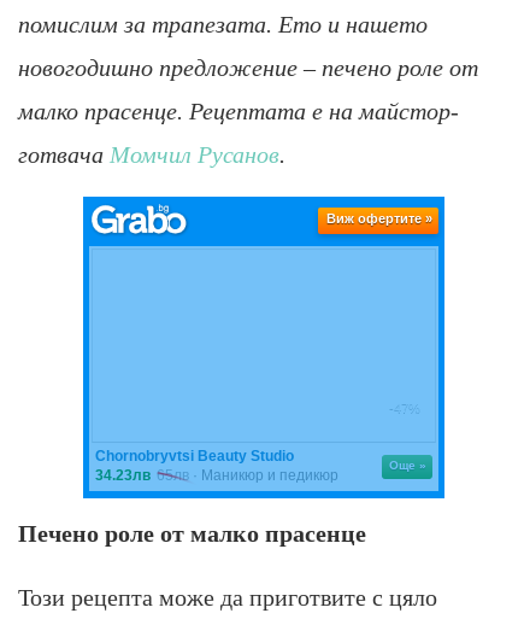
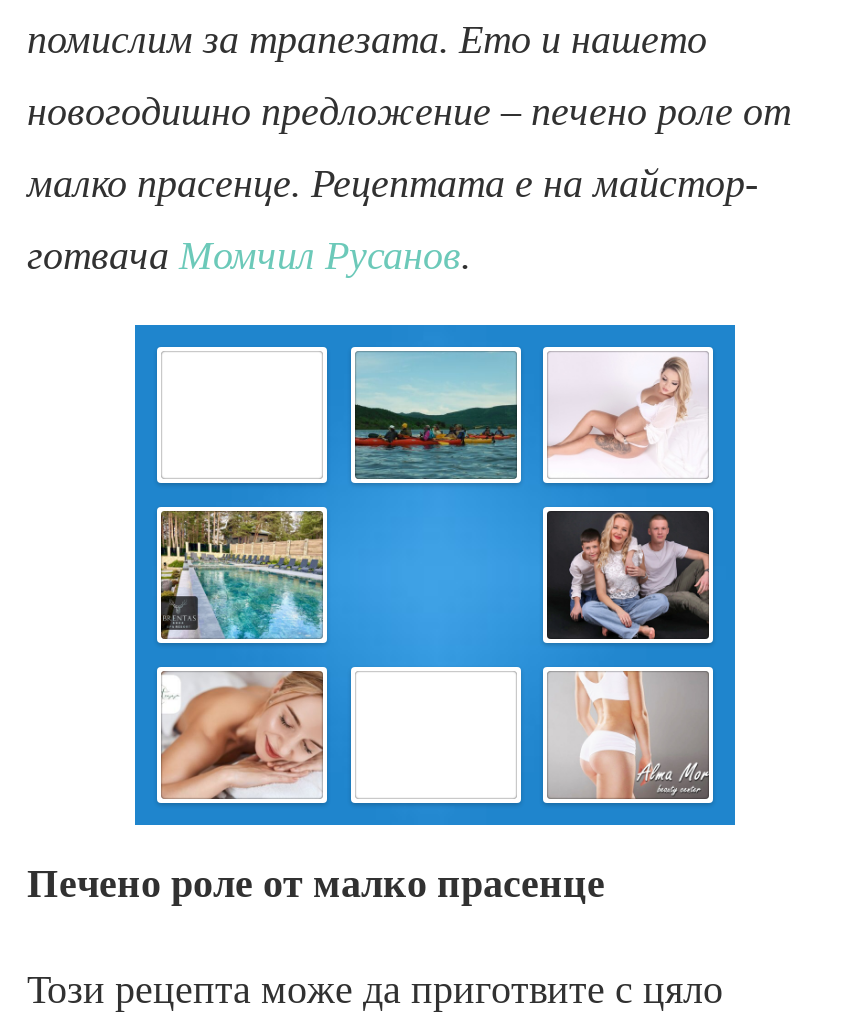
- [image]
+ [image]
